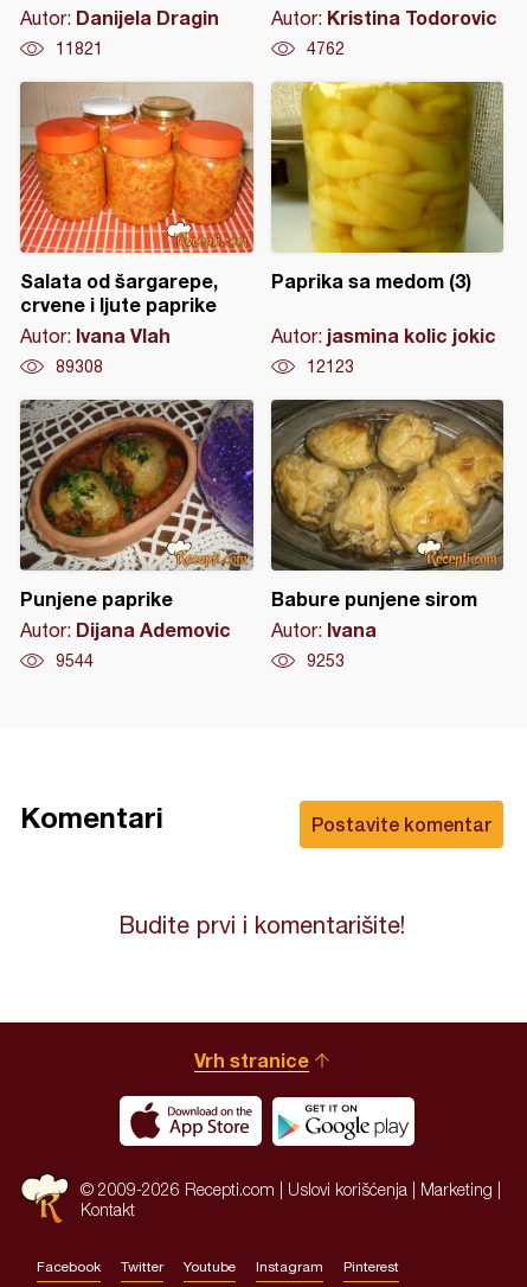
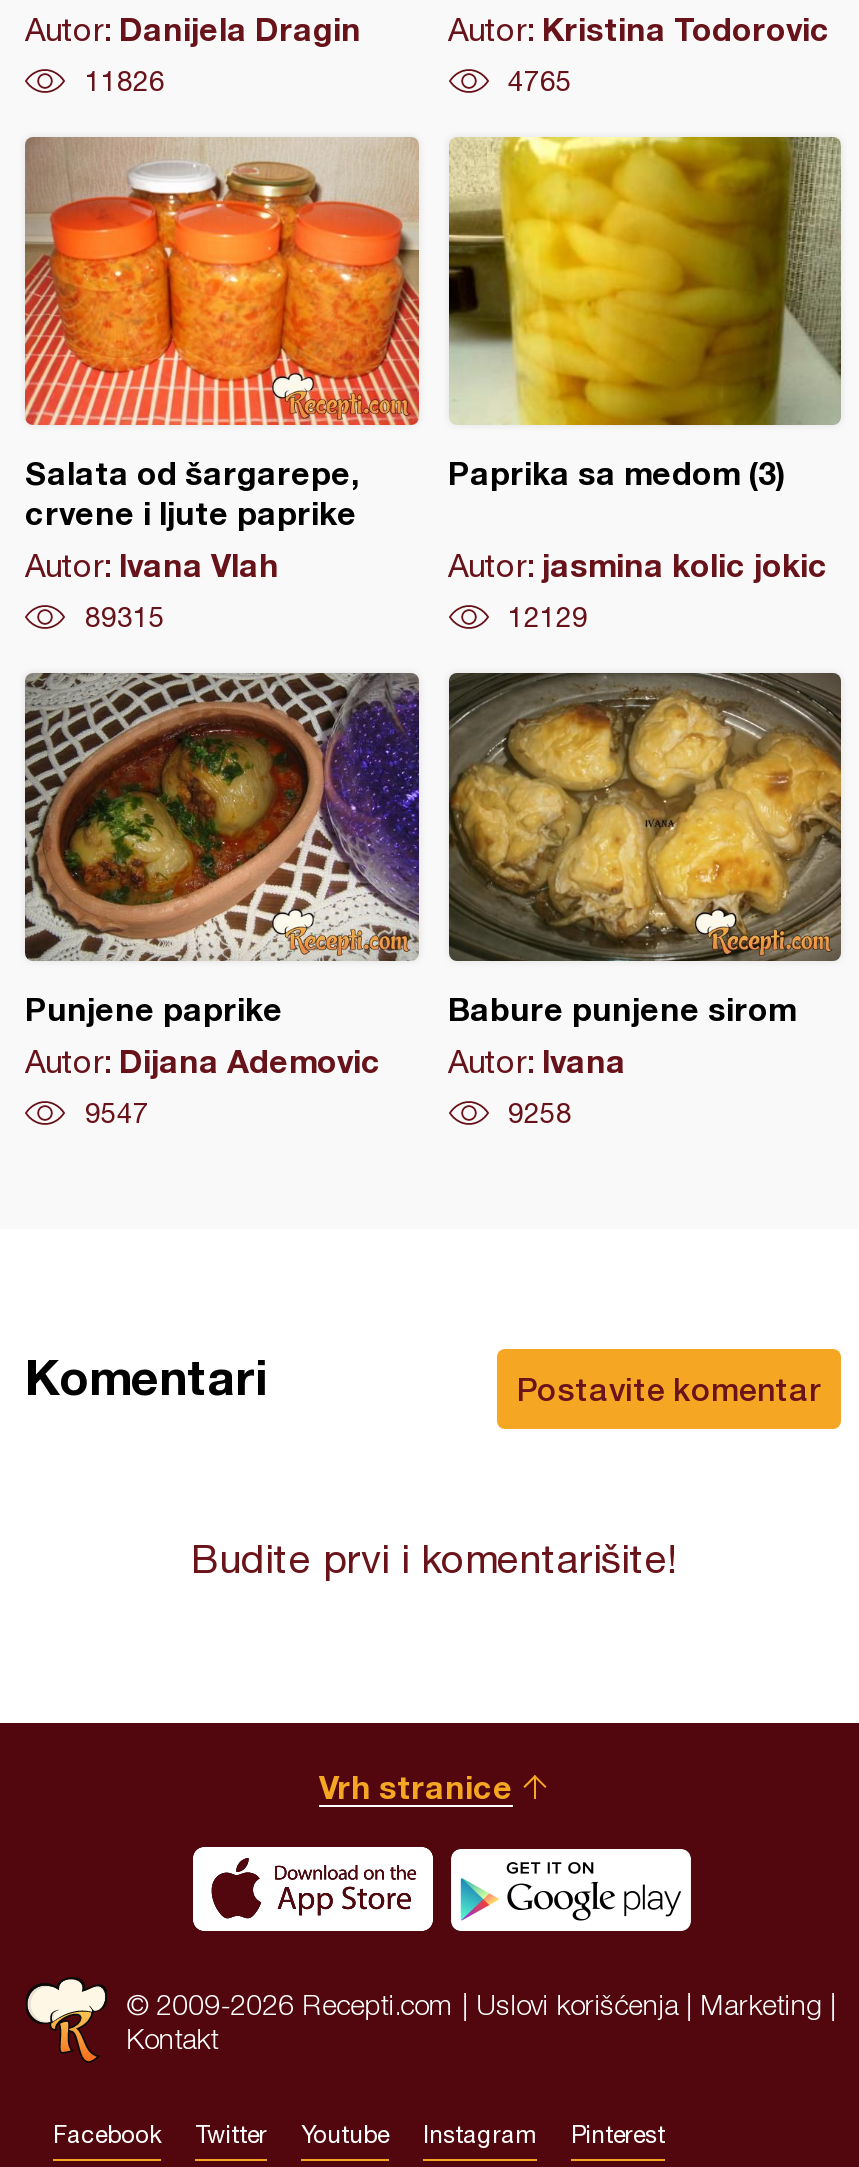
- 11821
+ 11826

- 4762
+ 4765

- 89308
+ 89315

- 12123
+ 12129

- 9544
+ 9547

- 9253
+ 9258
